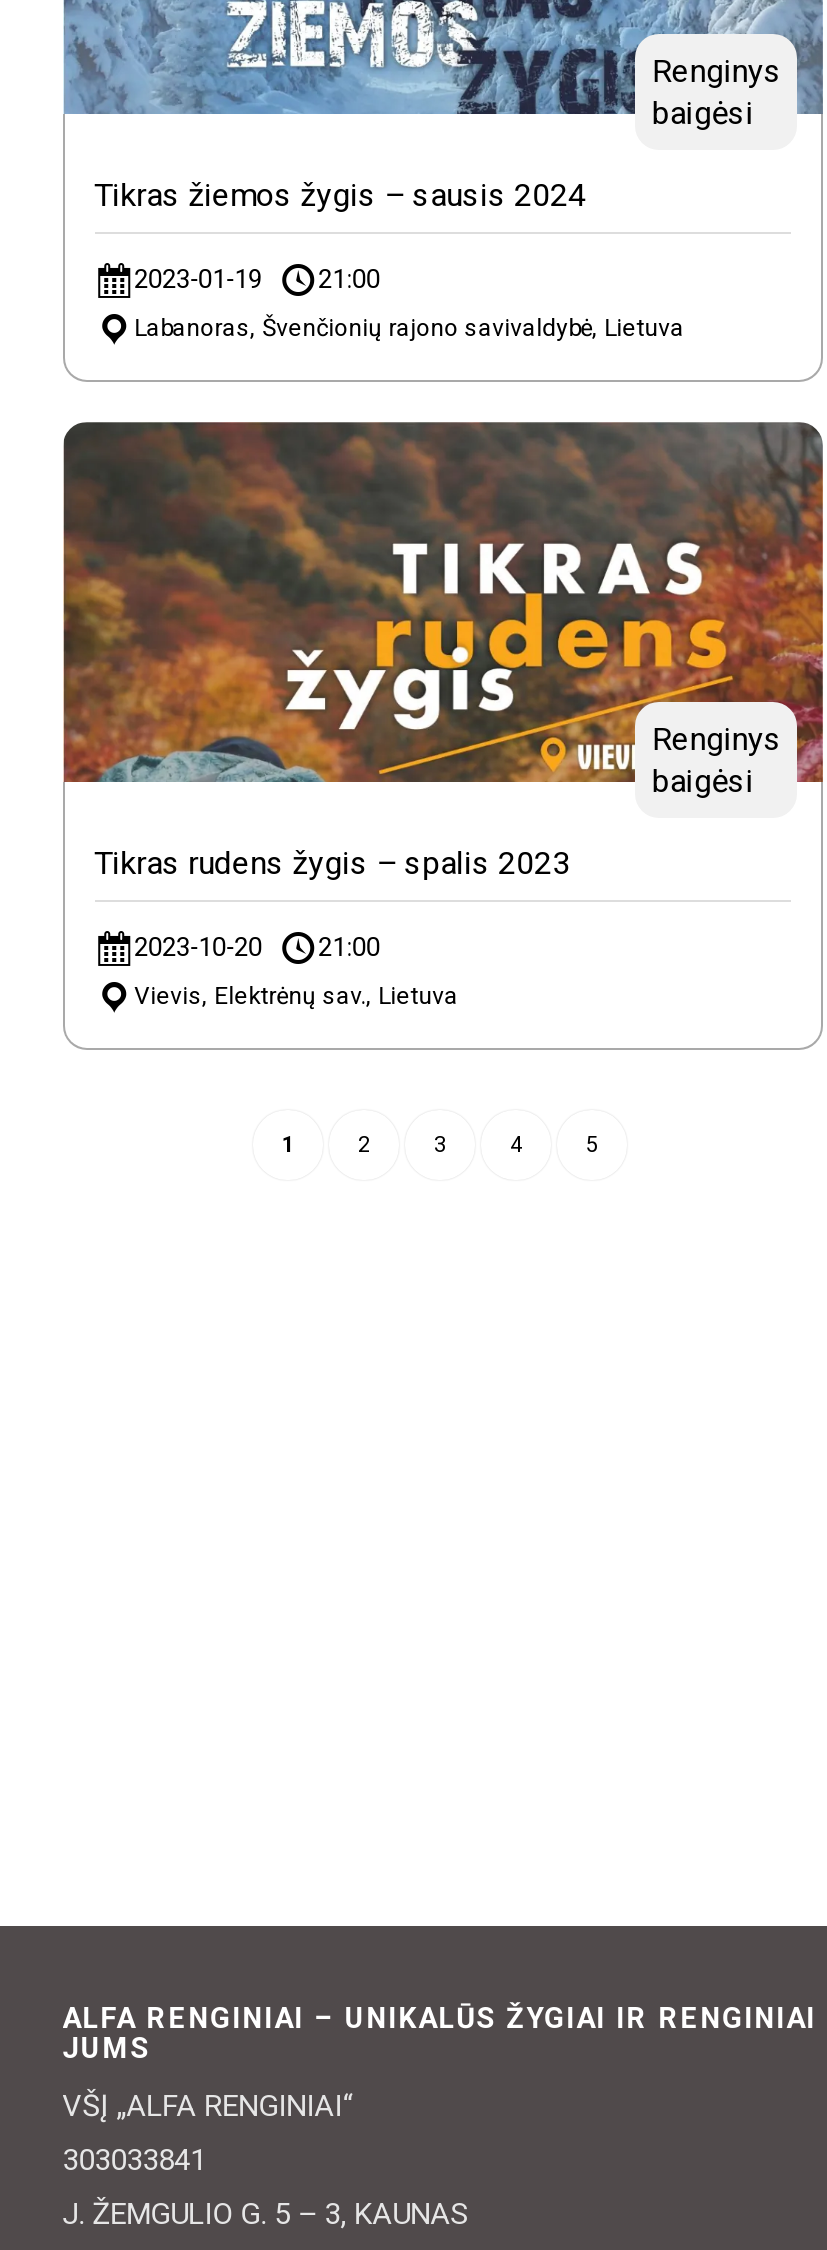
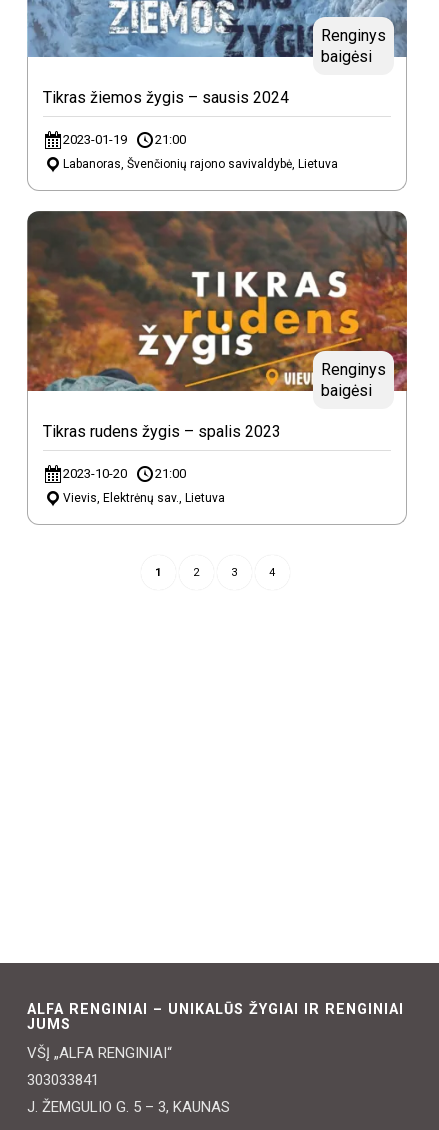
- 5
